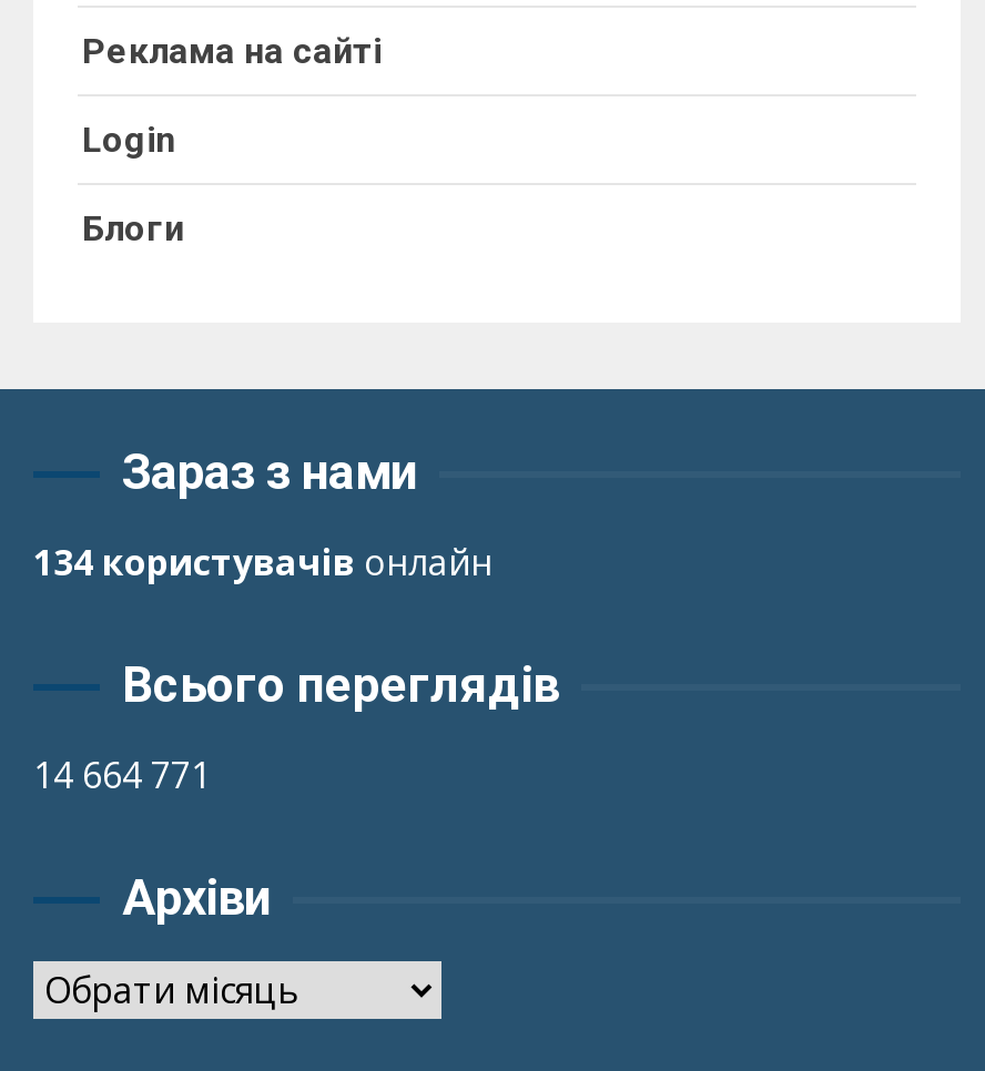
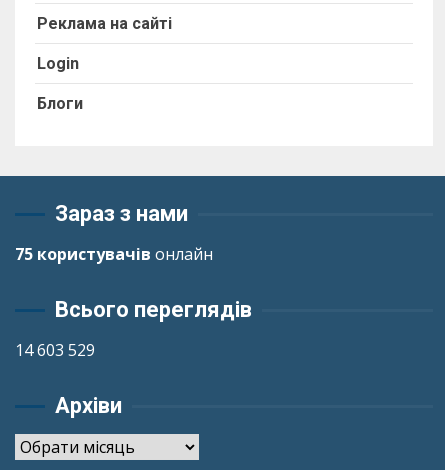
- 134 користувачів онлайн
+ 75 користувачів онлайн

- 14 664 771
+ 14 603 529
